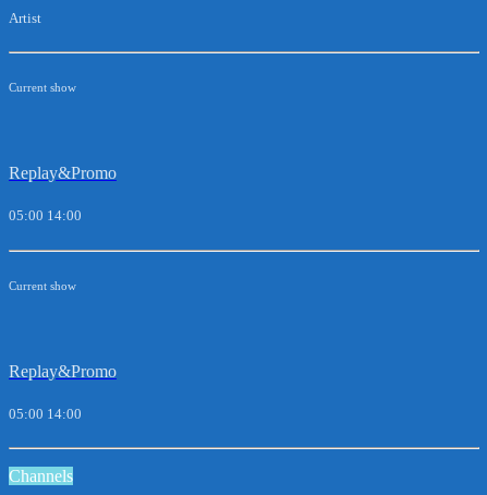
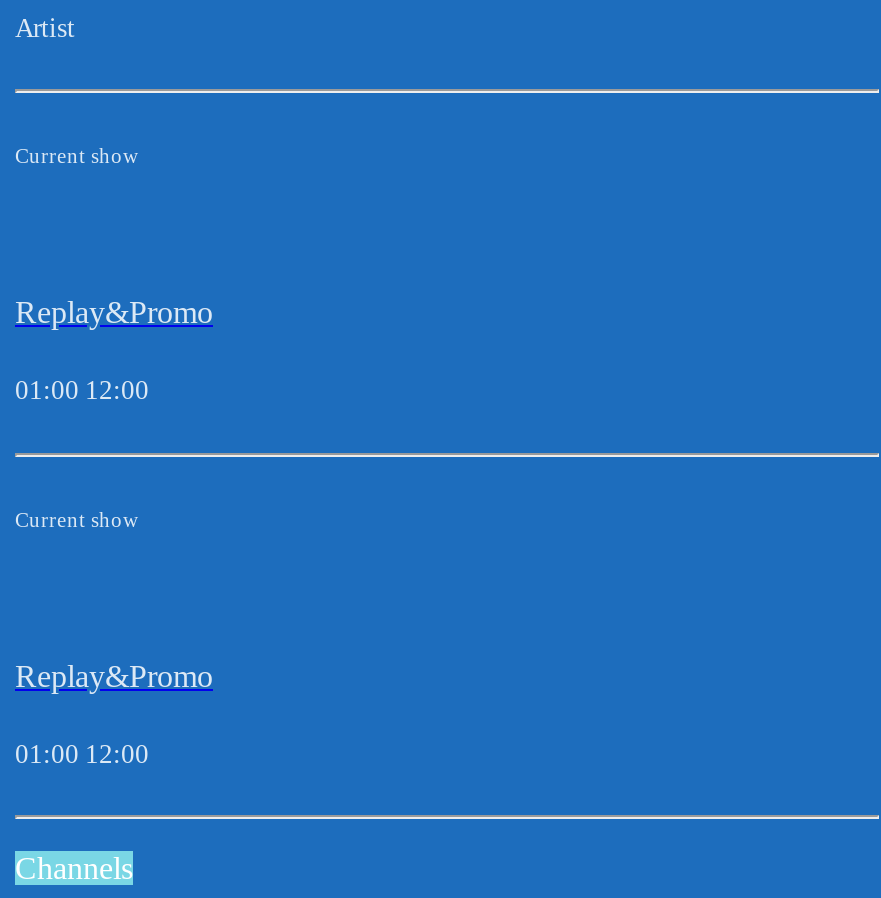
- 05:00 14:00
+ 01:00 12:00

- 05:00 14:00
+ 01:00 12:00
